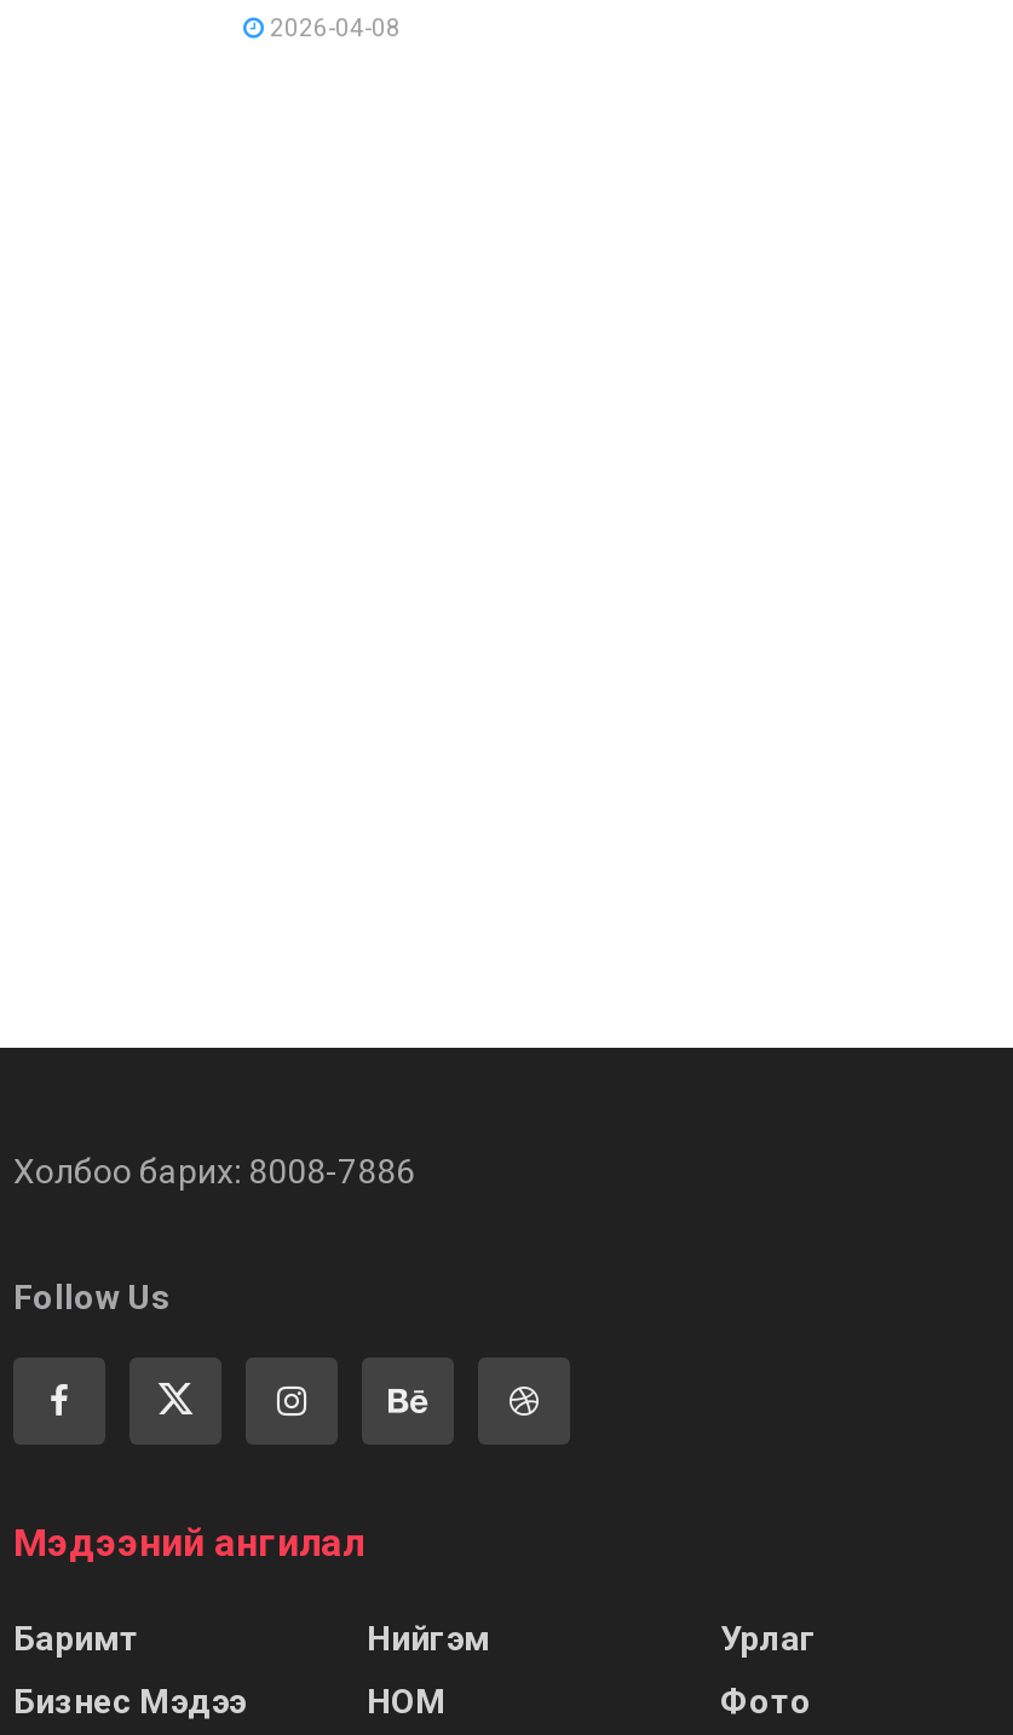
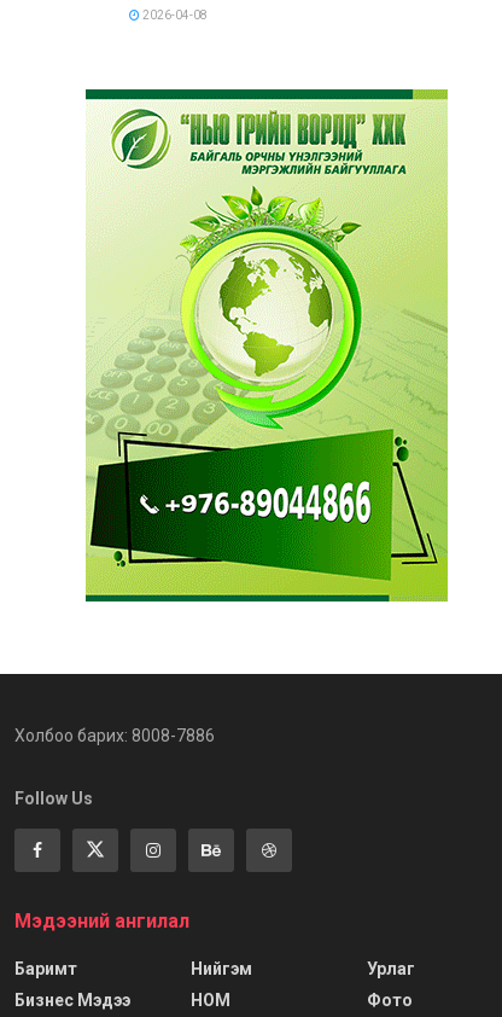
+ [image]
